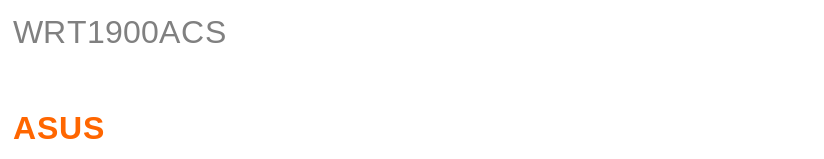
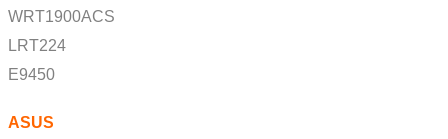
+ LRT224
+ E9450
